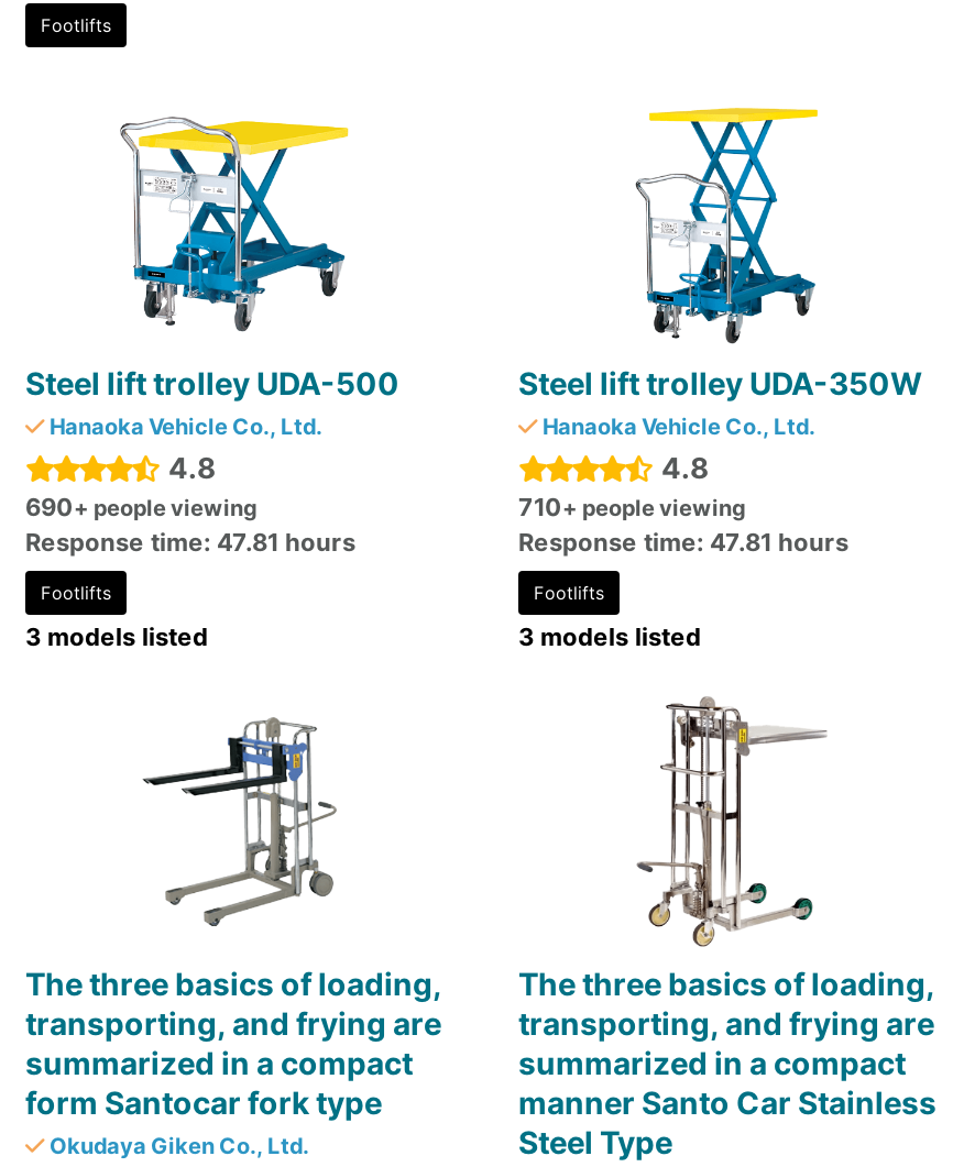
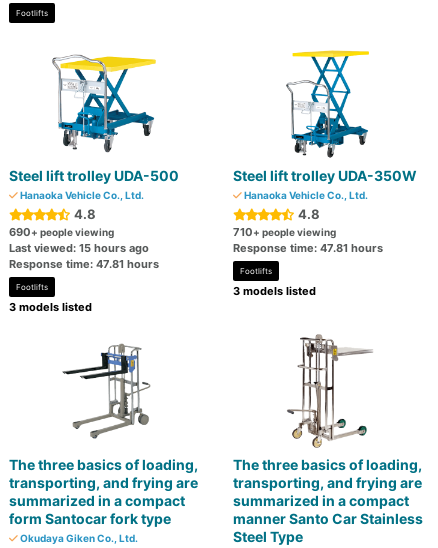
+ Last viewed: 15 hours ago
